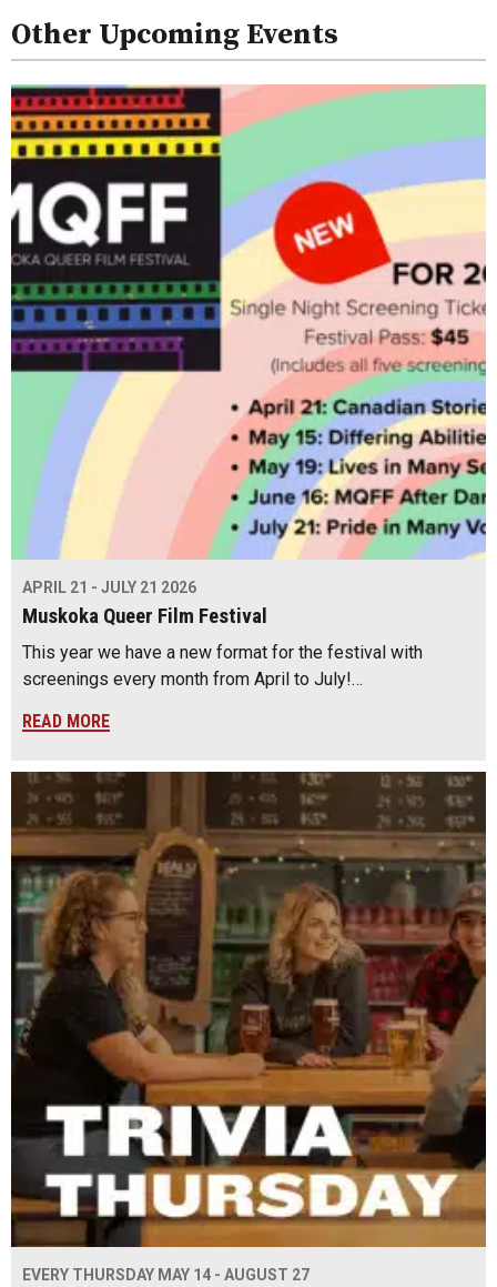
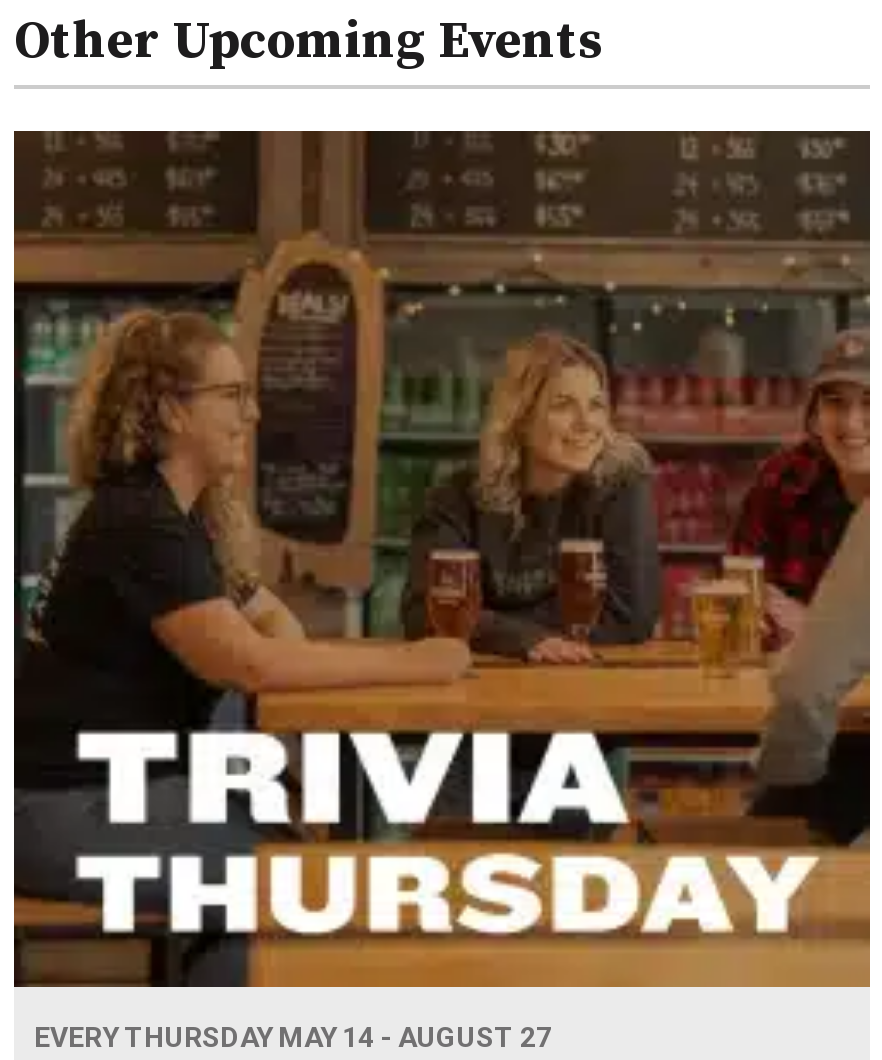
- [image]
- APRIL 21 - JULY 21 2026
- Muskoka Queer Film Festival
- This year we have a new format for the festival with
- screenings every month from April to July!…
- READ MORE
